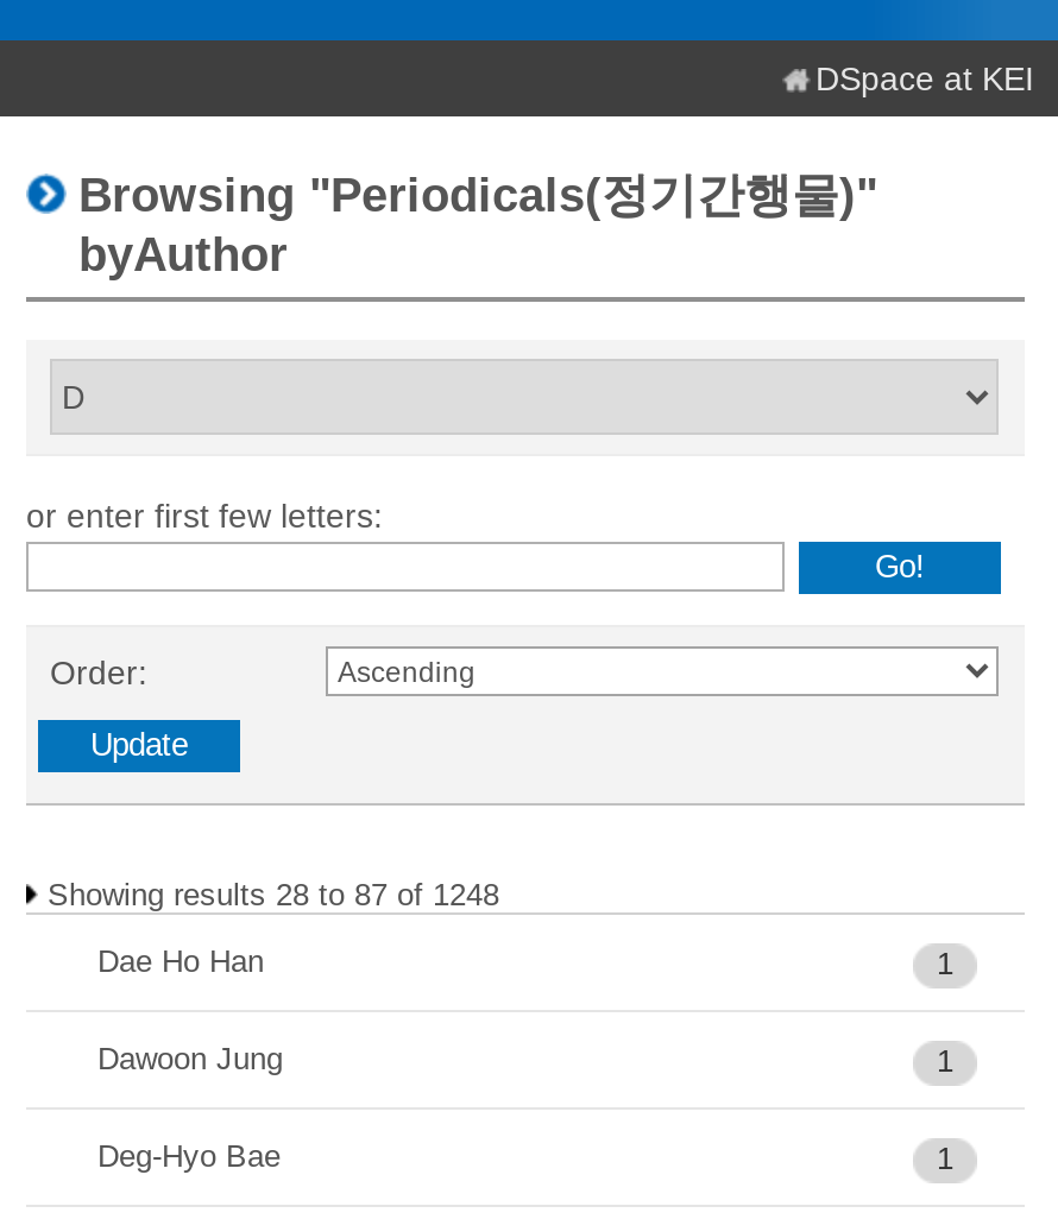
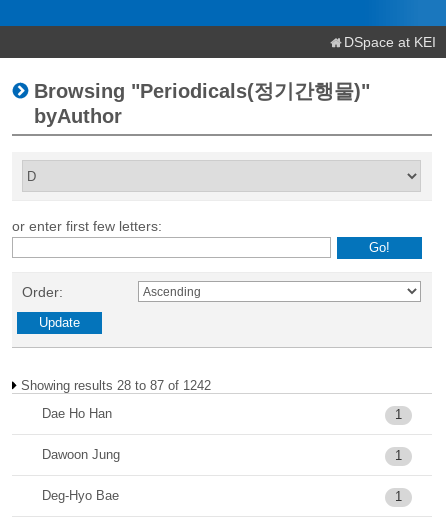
- Showing results 28 to 87 of 1248
+ Showing results 28 to 87 of 1242
